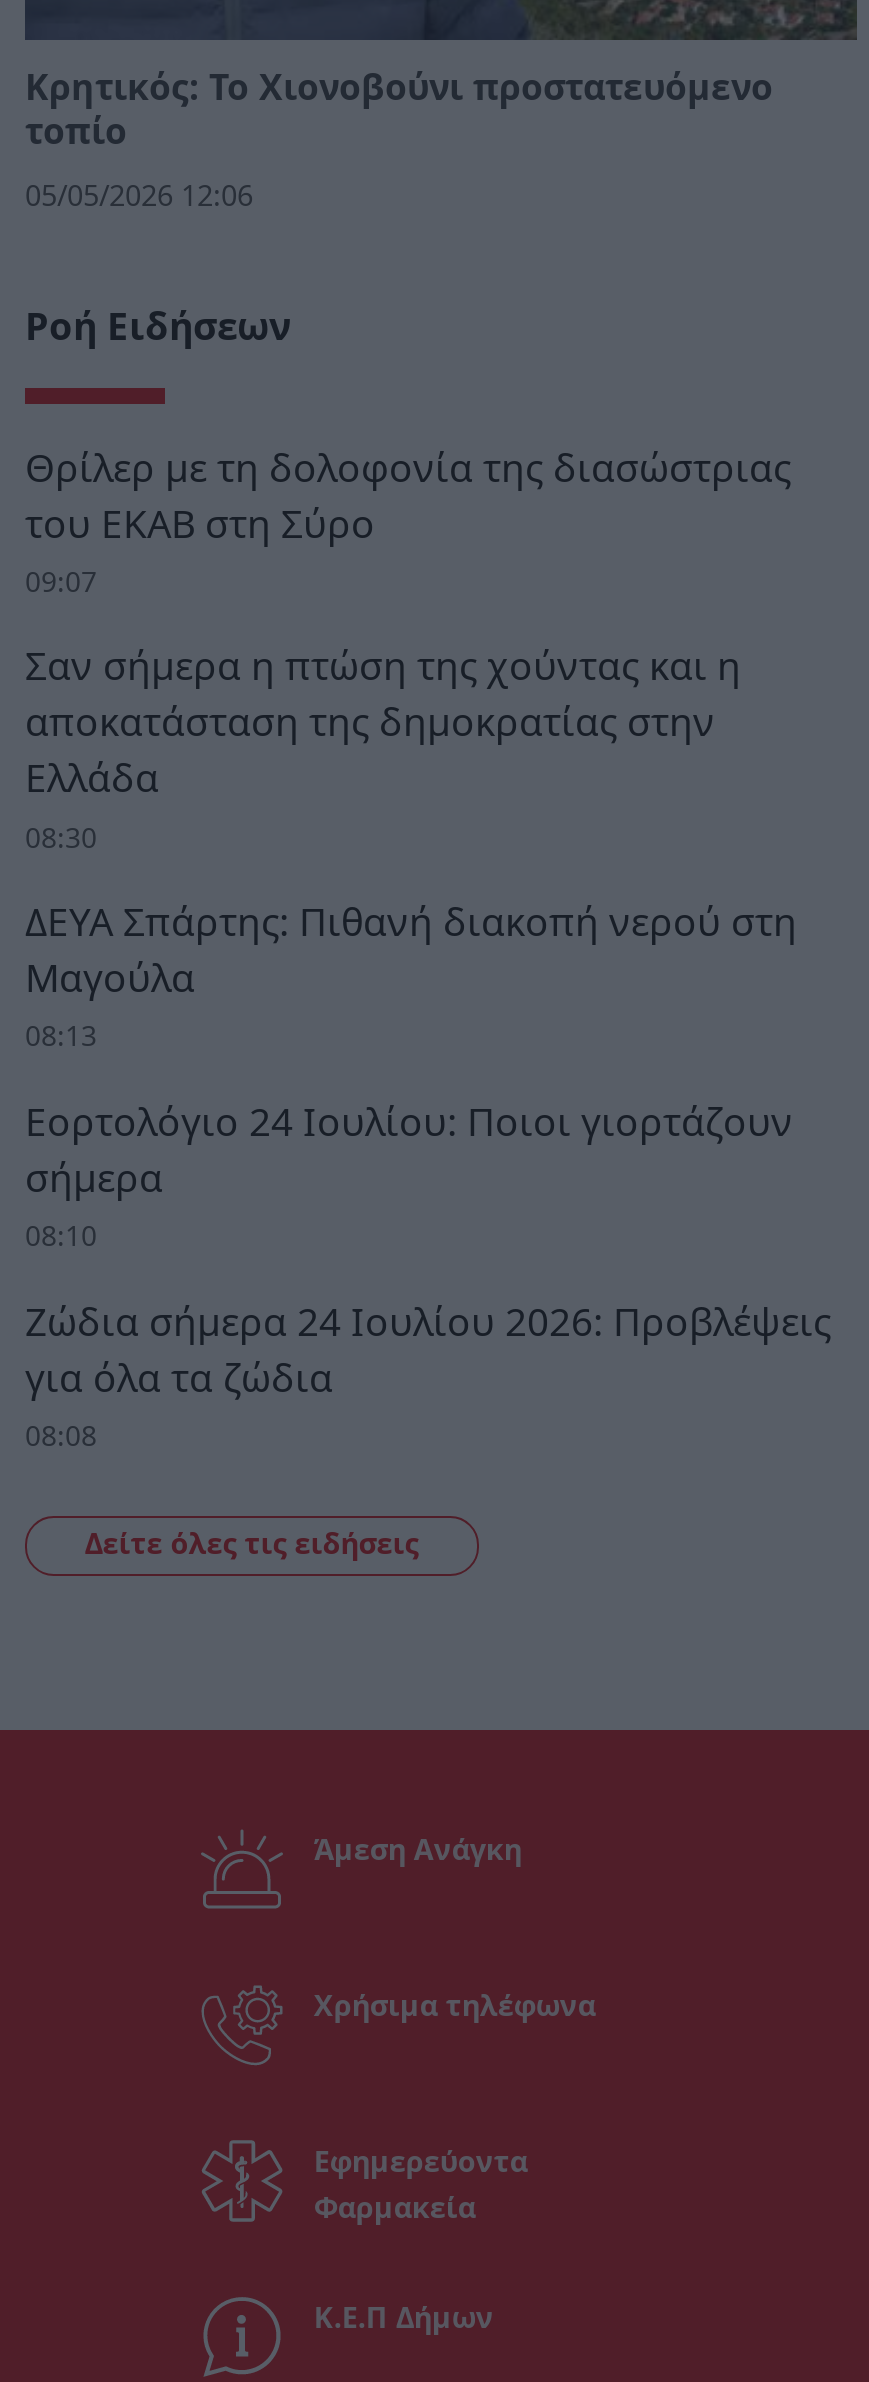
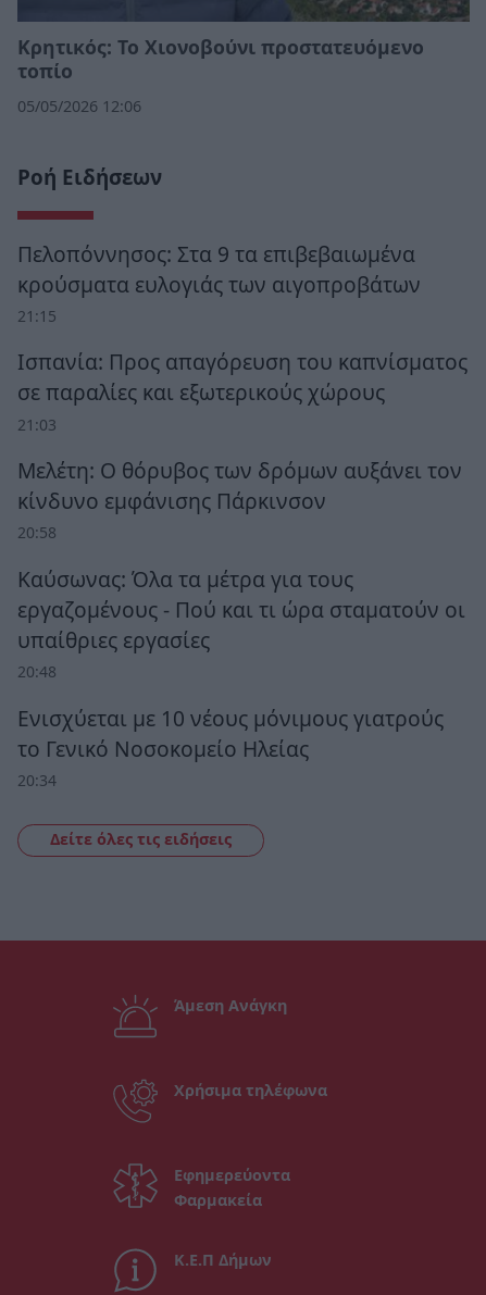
- Θρίλερ με τη δολοφονία της διασώστριας
- του ΕΚΑΒ στη Σύρο
- 09:07
+ Πελοπόννησος: Στα 9 τα επιβεβαιωμένα
+ κρούσματα ευλογιάς των αιγοπροβάτων
+ 21:15

- Σαν σήμερα η πτώση της χούντας και η
- αποκατάσταση της δημοκρατίας στην
- Ελλάδα
- 08:30
+ Ισπανία: Προς απαγόρευση του καπνίσματος
+ σε παραλίες και εξωτερικούς χώρους
+ 21:03

- ΔΕΥΑ Σπάρτης: Πιθανή διακοπή νερού στη
- Μαγούλα
- 08:13
+ Μελέτη: Ο θόρυβος των δρόμων αυξάνει τον
+ κίνδυνο εμφάνισης Πάρκινσον
+ 20:58

- Εορτολόγιο 24 Ιουλίου: Ποιοι γιορτάζουν
- σήμερα
- 08:10
+ Καύσωνας: Όλα τα μέτρα για τους
+ εργαζομένους - Πού και τι ώρα σταματούν οι
+ υπαίθριες εργασίες
+ 20:48

- Ζώδια σήμερα 24 Ιουλίου 2026: Προβλέψεις
- για όλα τα ζώδια
- 08:08
+ Ενισχύεται με 10 νέους μόνιμους γιατρούς
+ το Γενικό Νοσοκομείο Ηλείας
+ 20:34
